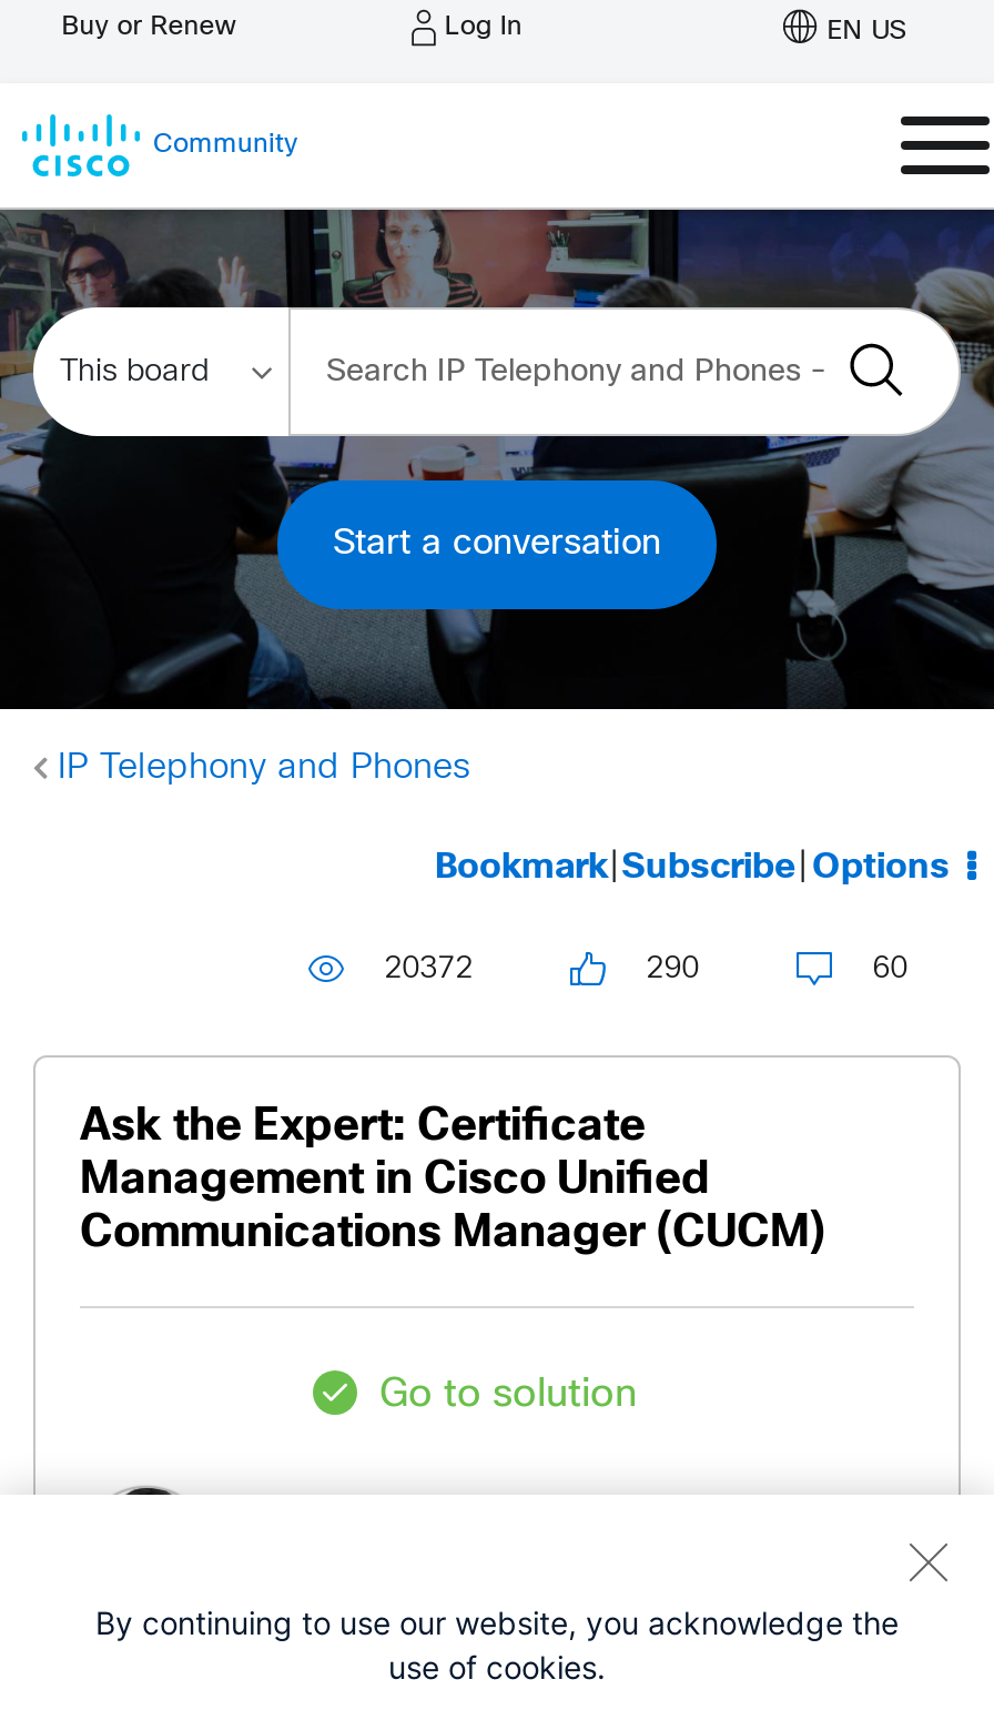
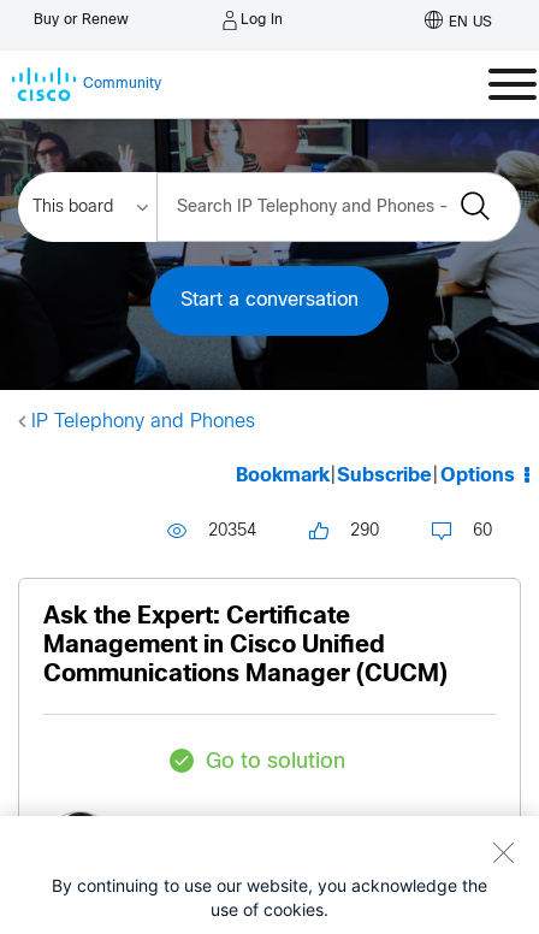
- 20372
+ 20354
